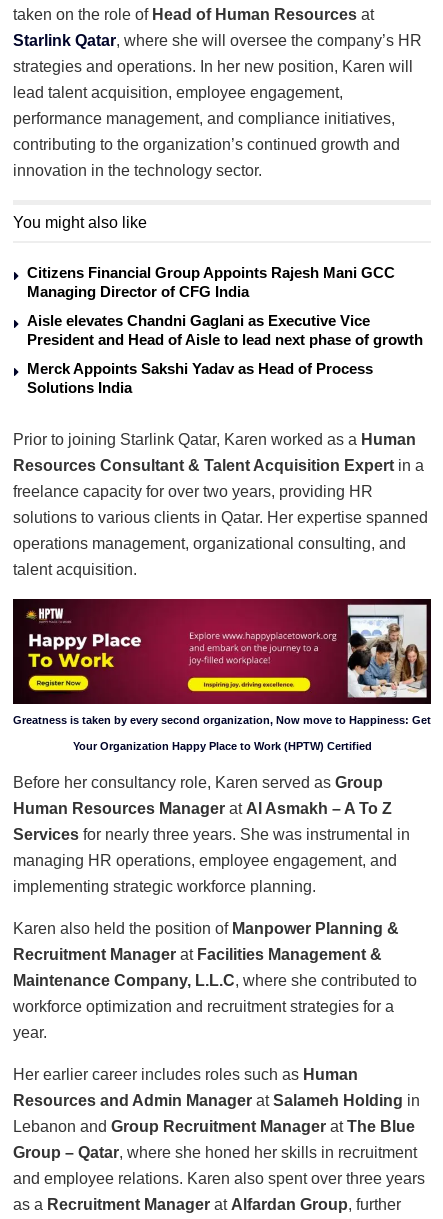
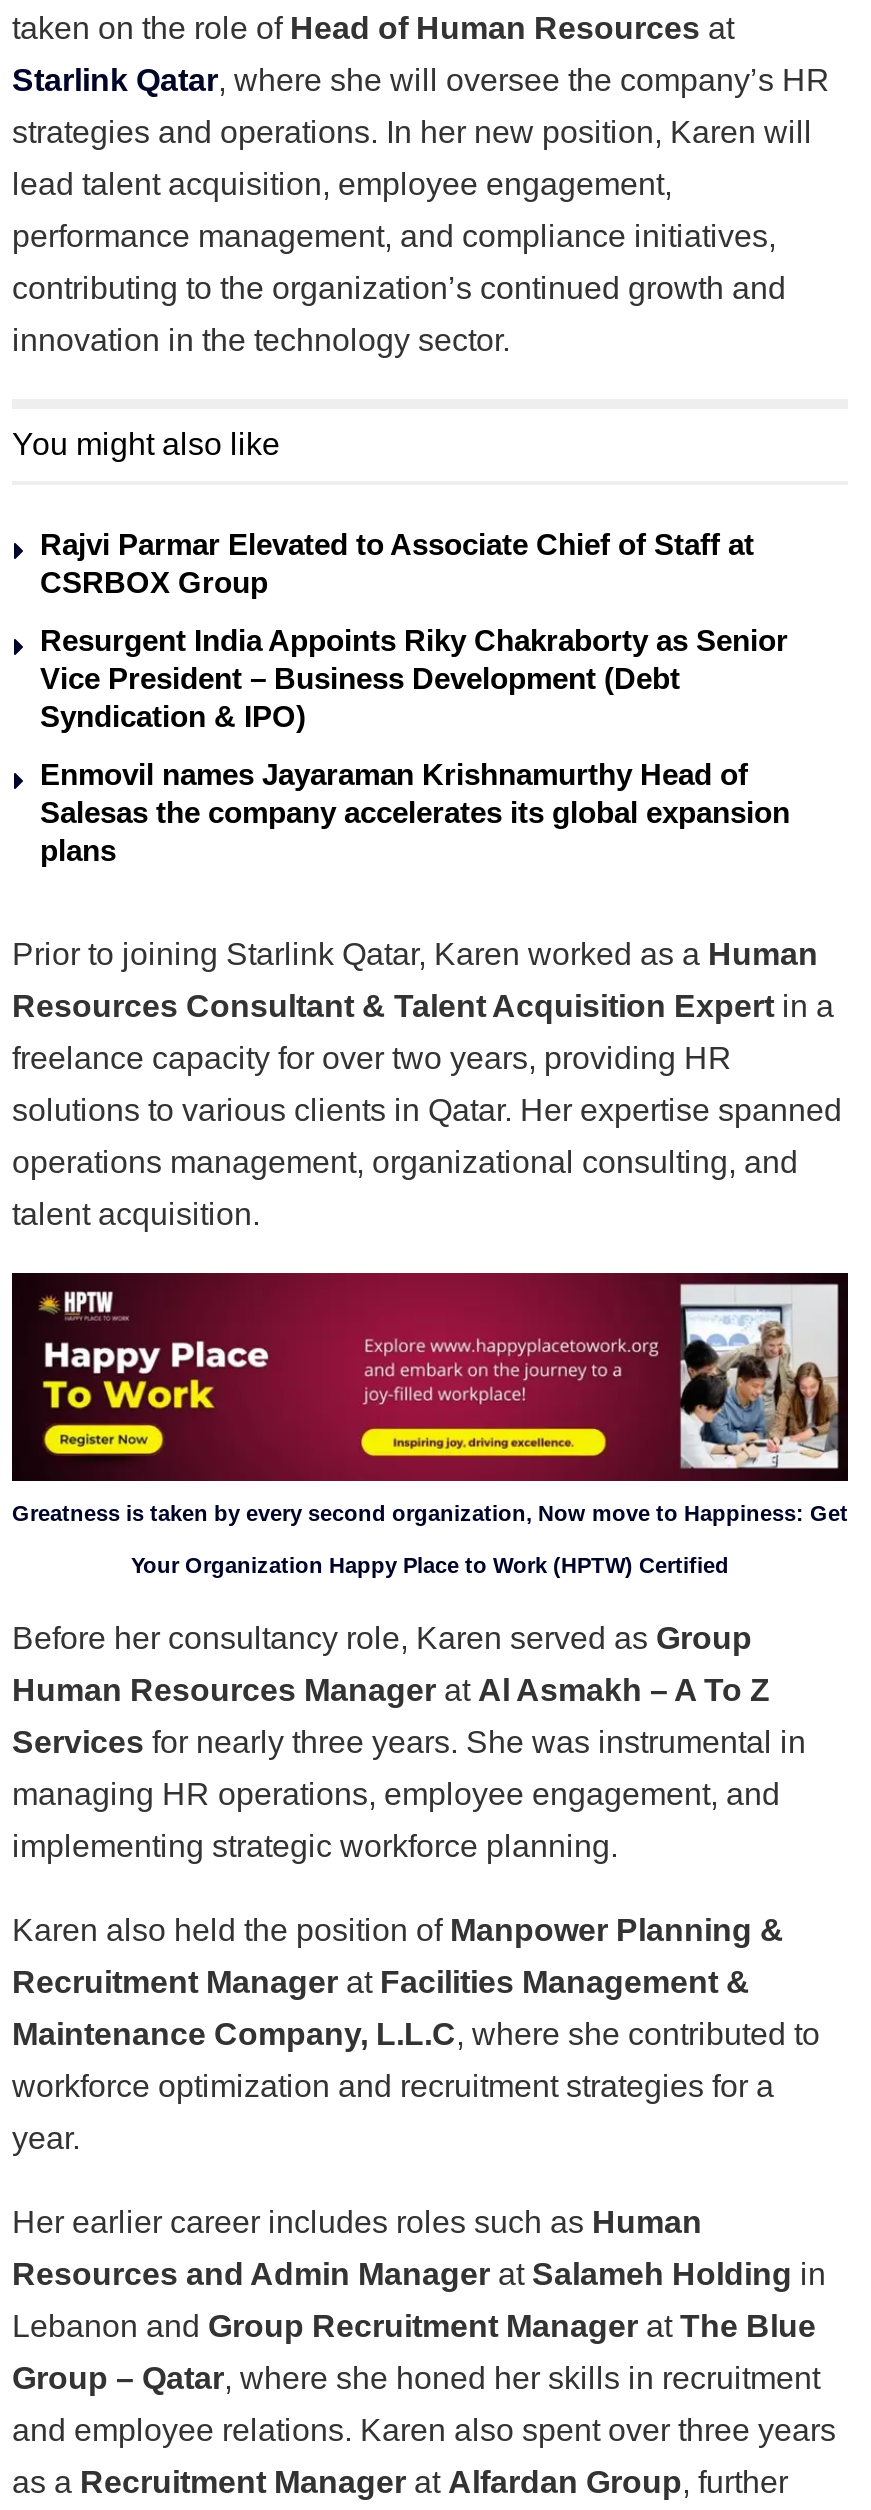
- Citizens Financial Group Appoints Rajesh Mani GCC
- Managing Director of CFG India
+ Rajvi Parmar Elevated to Associate Chief of Staff at
+ CSRBOX Group

- Aisle elevates Chandni Gaglani as Executive Vice
- President and Head of Aisle to lead next phase of growth
+ Resurgent India Appoints Riky Chakraborty as Senior
+ Vice President – Business Development (Debt
+ Syndication & IPO)

- Merck Appoints Sakshi Yadav as Head of Process
- Solutions India
+ Enmovil names Jayaraman Krishnamurthy Head of
+ Salesas the company accelerates its global expansion
+ plans
